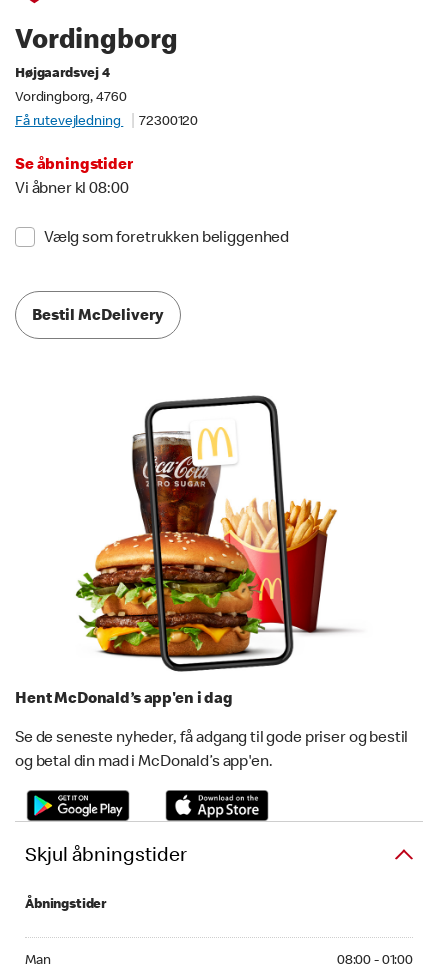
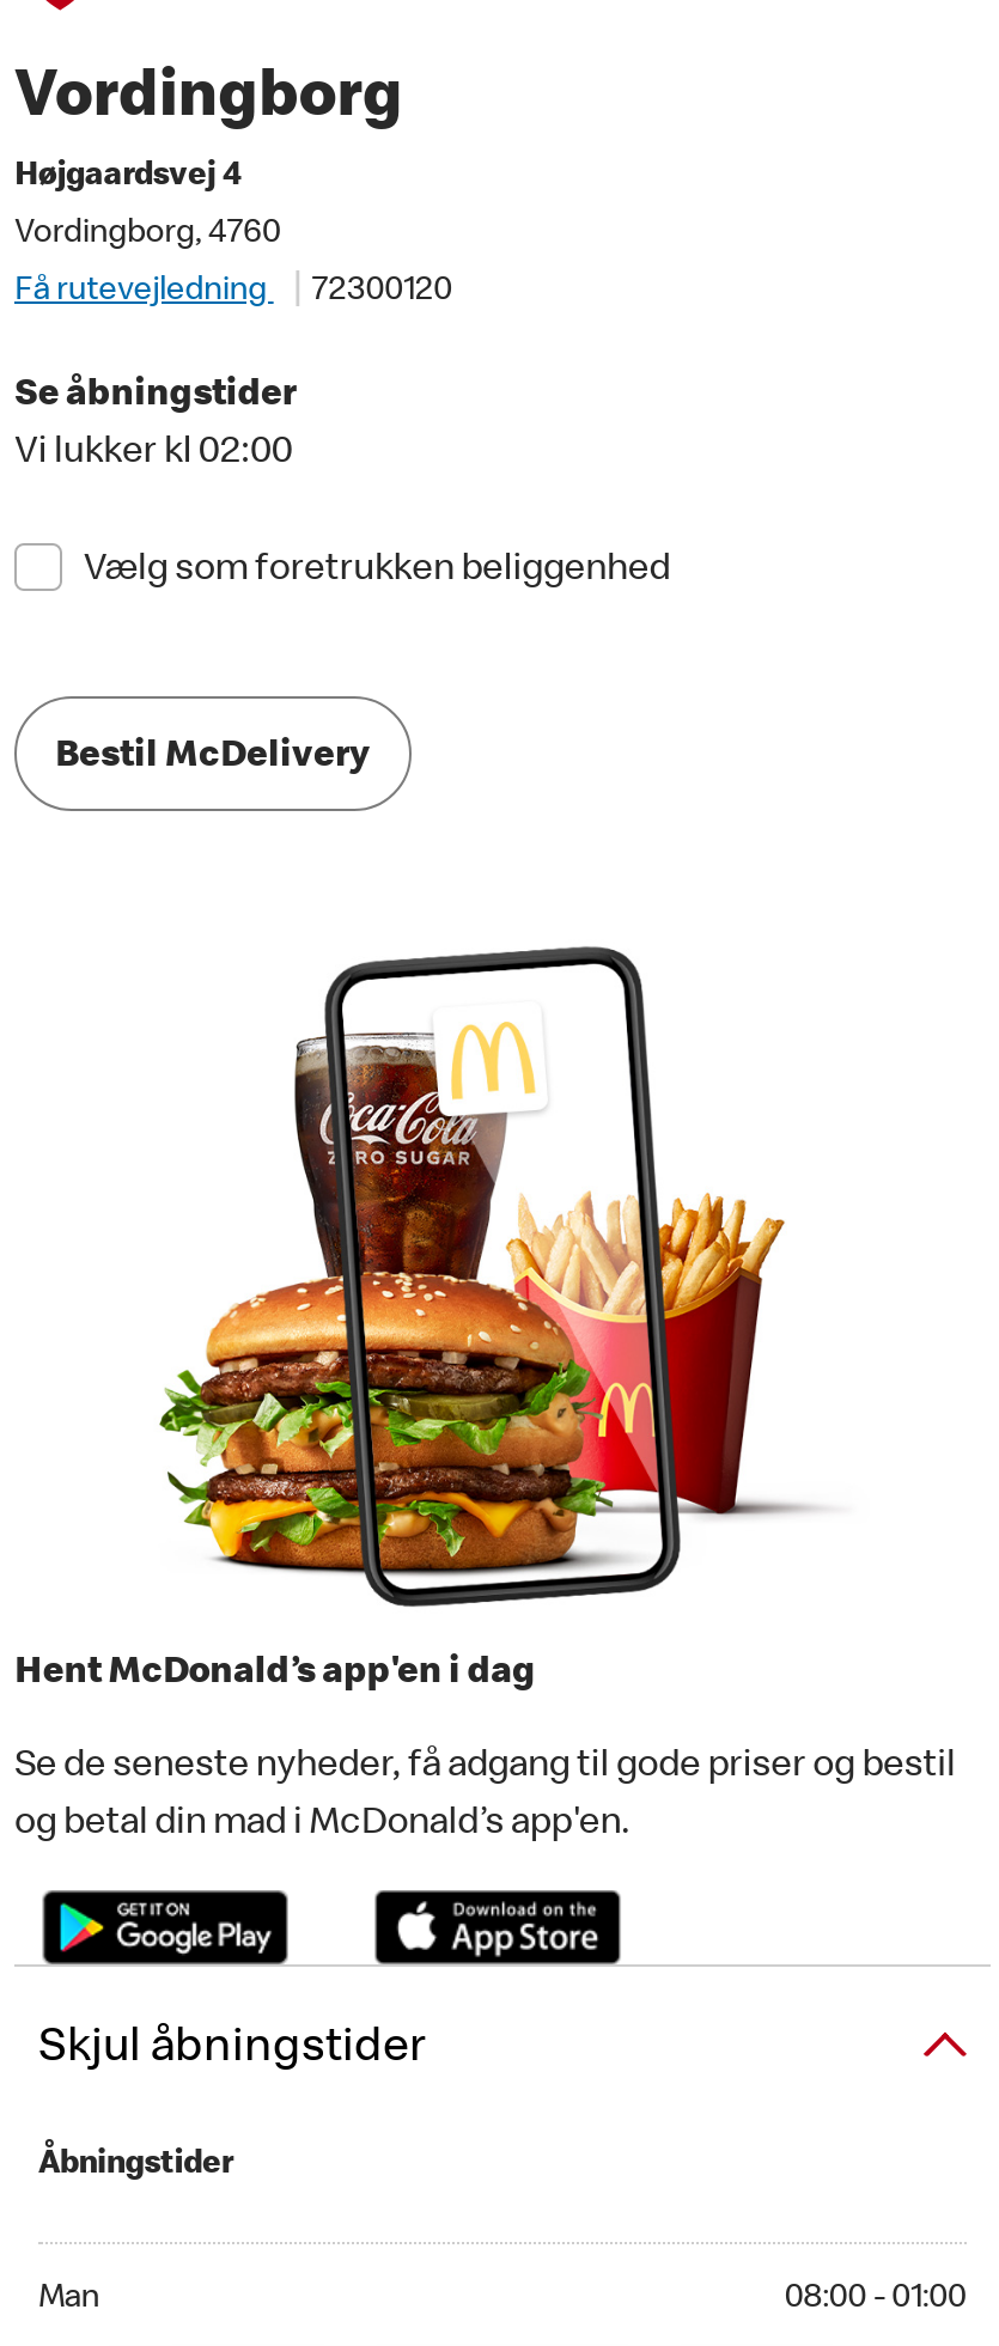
- Vi åbner kl 08:00
+ Vi lukker kl 02:00
